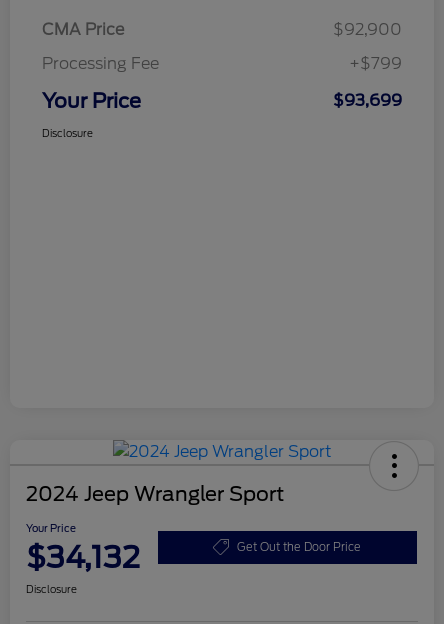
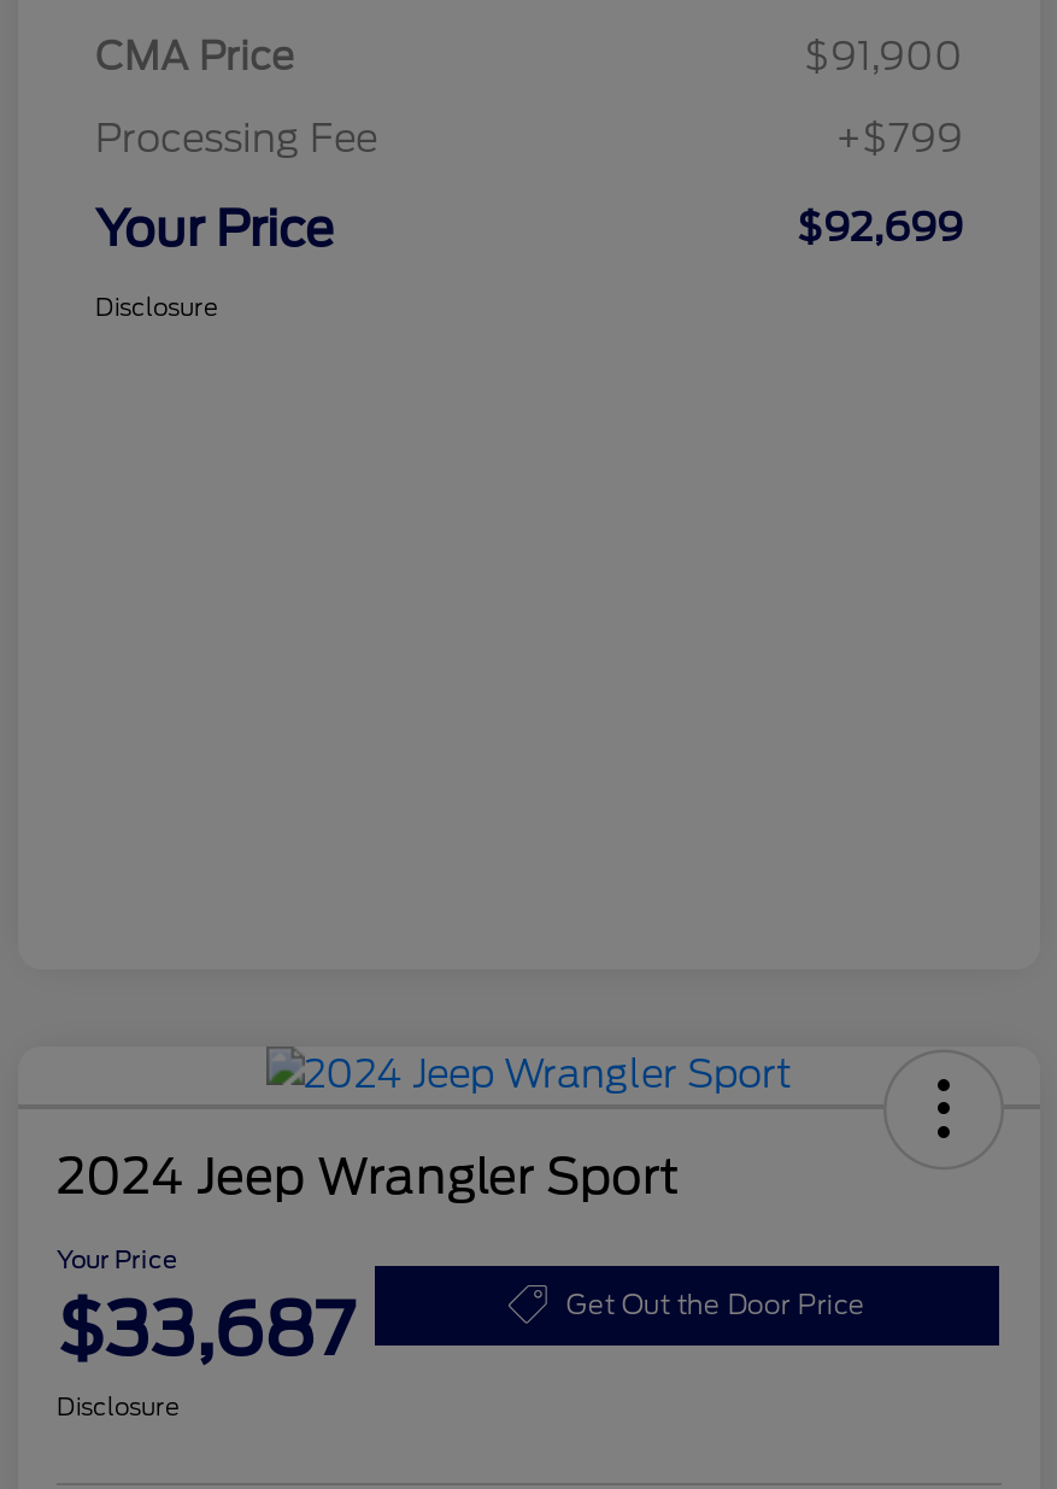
- $92,900
+ $91,900

- $93,699
+ $92,699

- $34,132
+ $33,687
